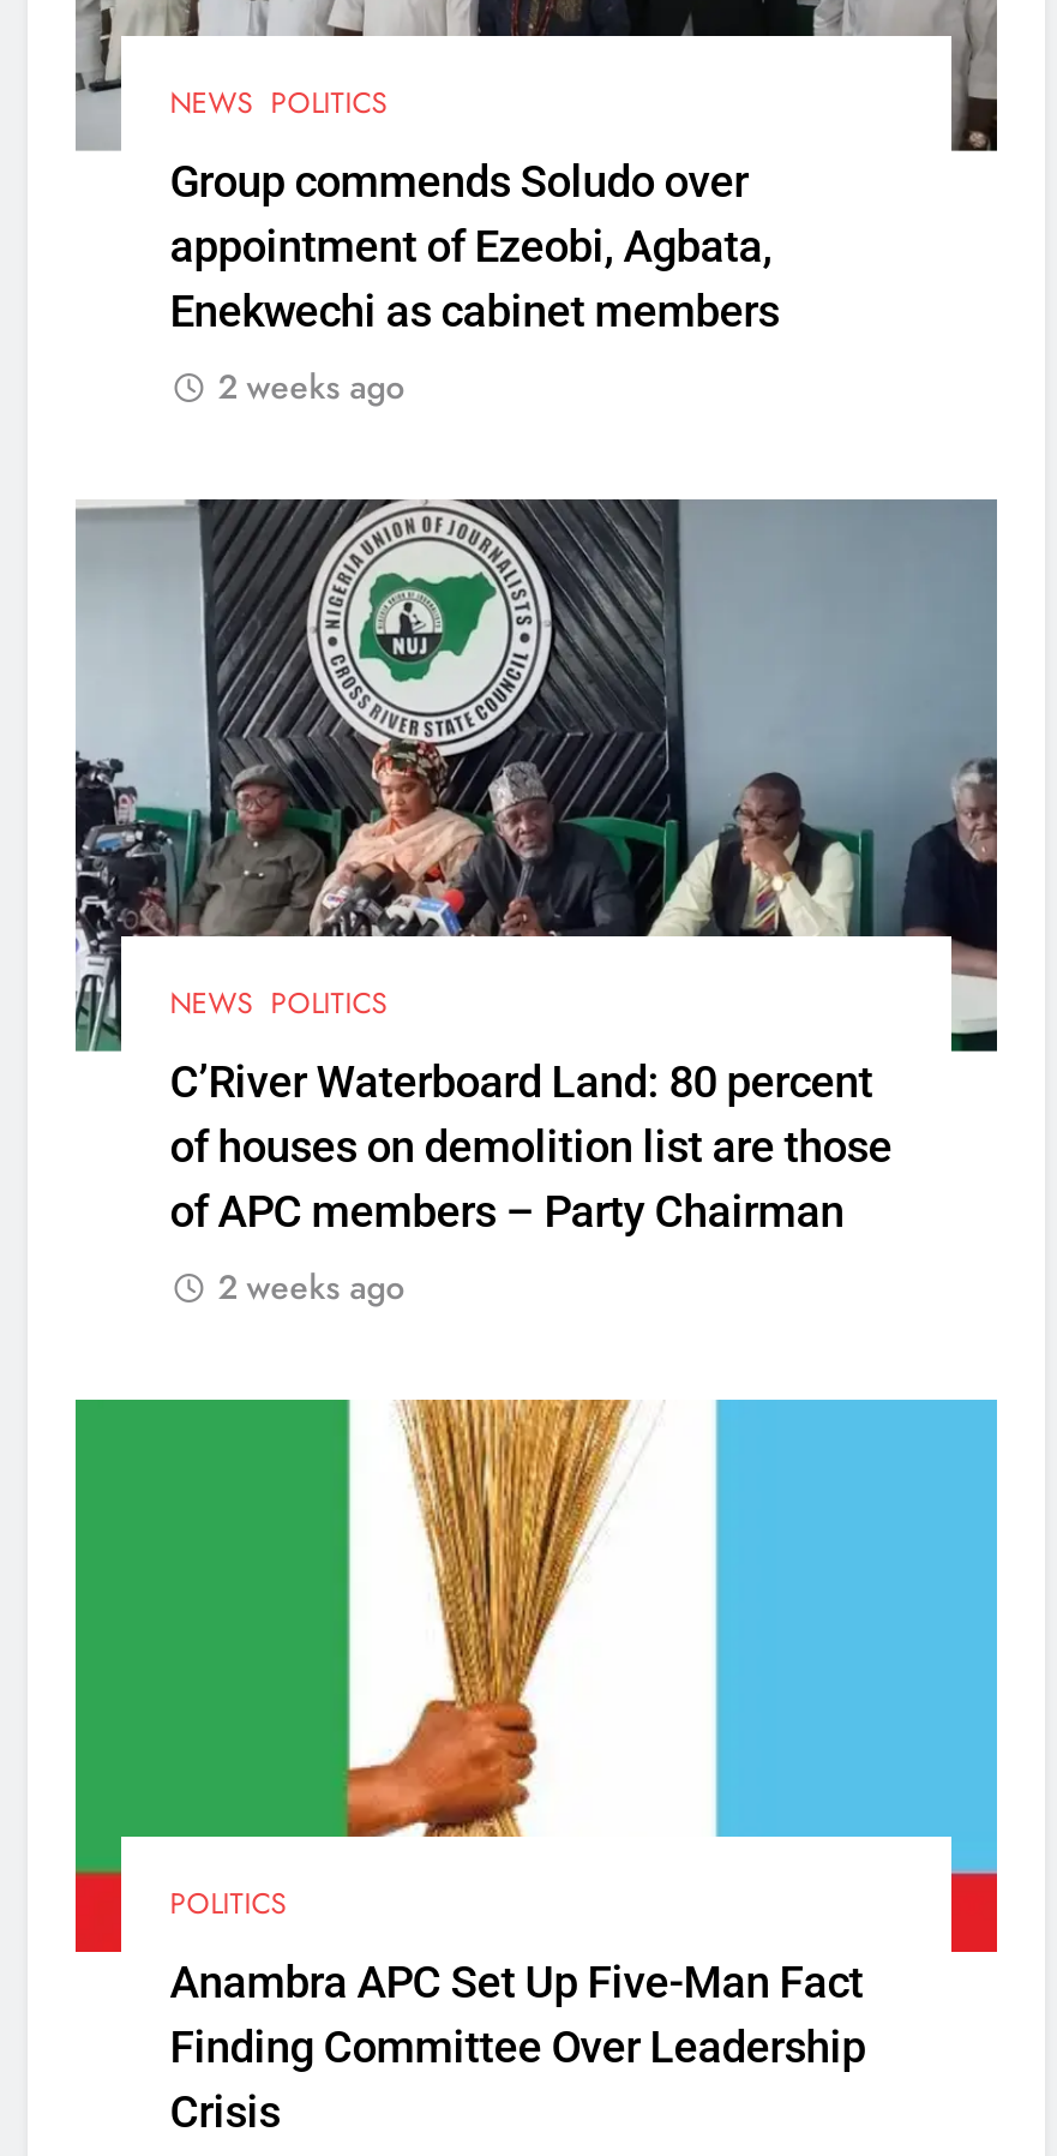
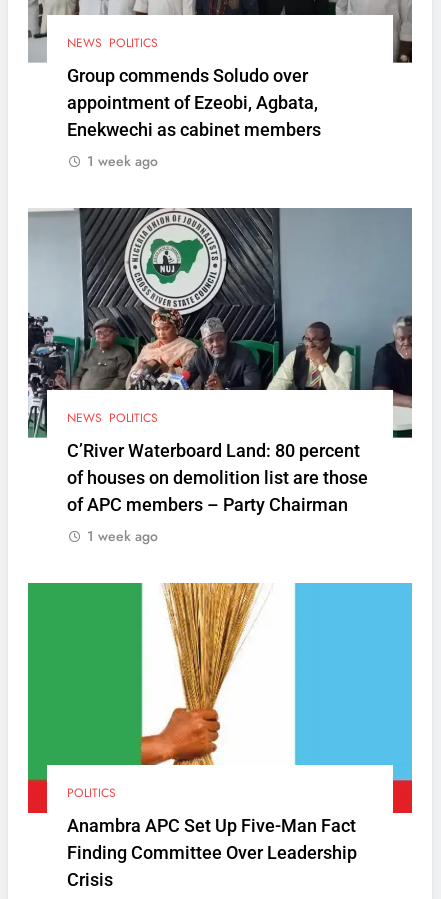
- 2 weeks ago
+ 1 week ago

- 2 weeks ago
+ 1 week ago
